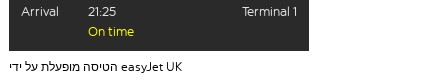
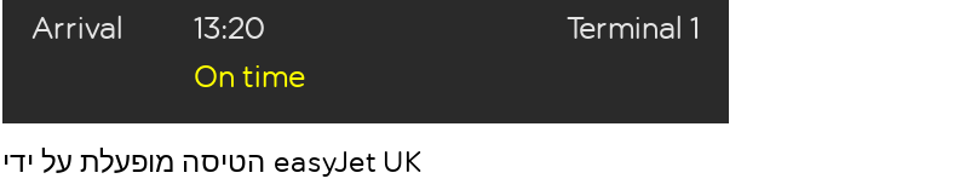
- Arrival 21:25
+ Arrival 13:20
